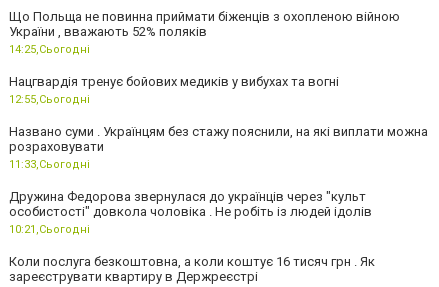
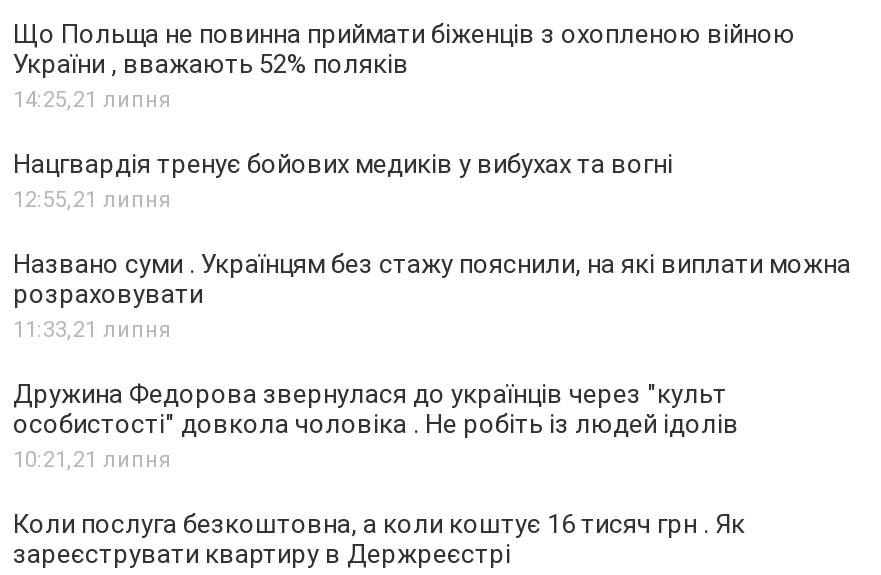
- 14:25,Сьогодні
+ 14:25,21 липня

- 12:55,Сьогодні
+ 12:55,21 липня

- 11:33,Сьогодні
+ 11:33,21 липня

- 10:21, Сьогодні
+ 10:21, 21 липня
